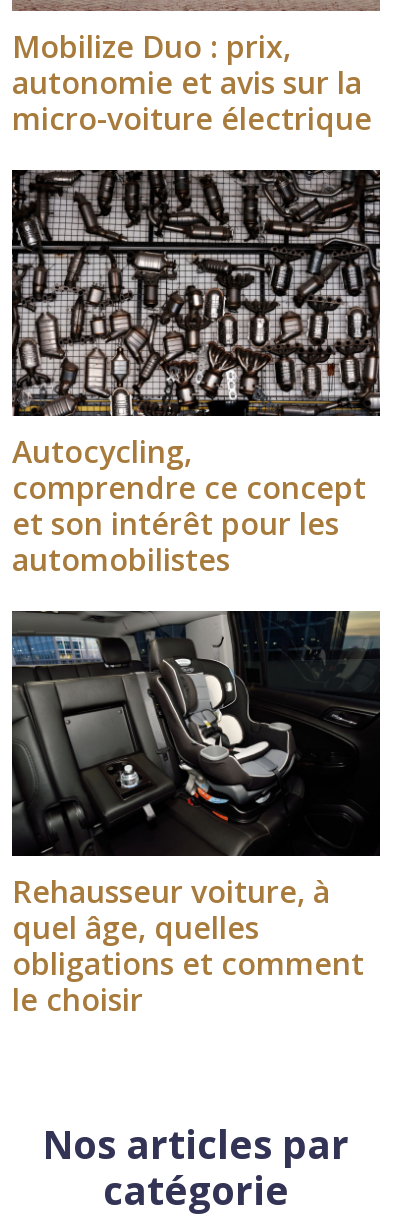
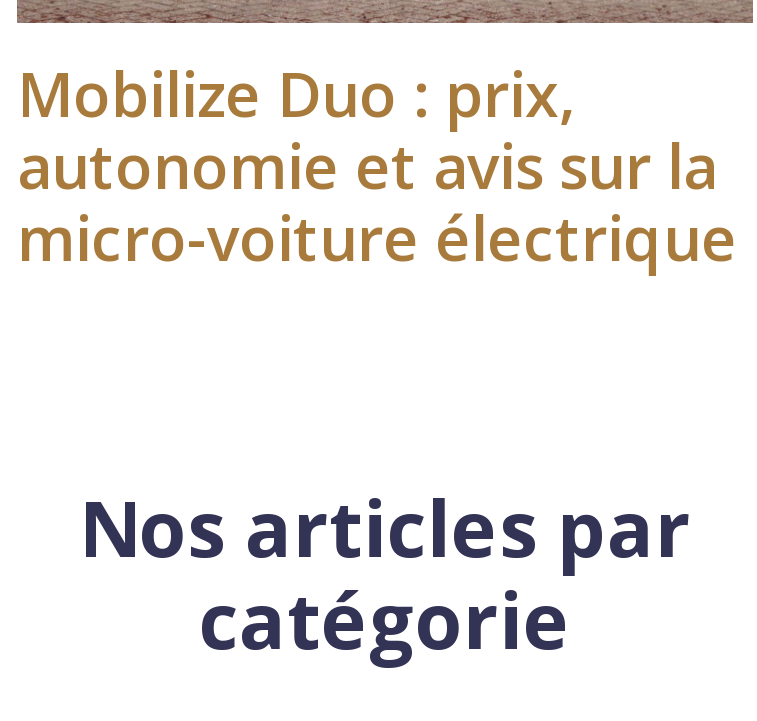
- [image]
- Autocycling,
- comprendre ce concept
- et son intérêt pour les
- automobilistes

- [image]
- Rehausseur voiture, à
- quel âge, quelles
- obligations et comment
- le choisir
